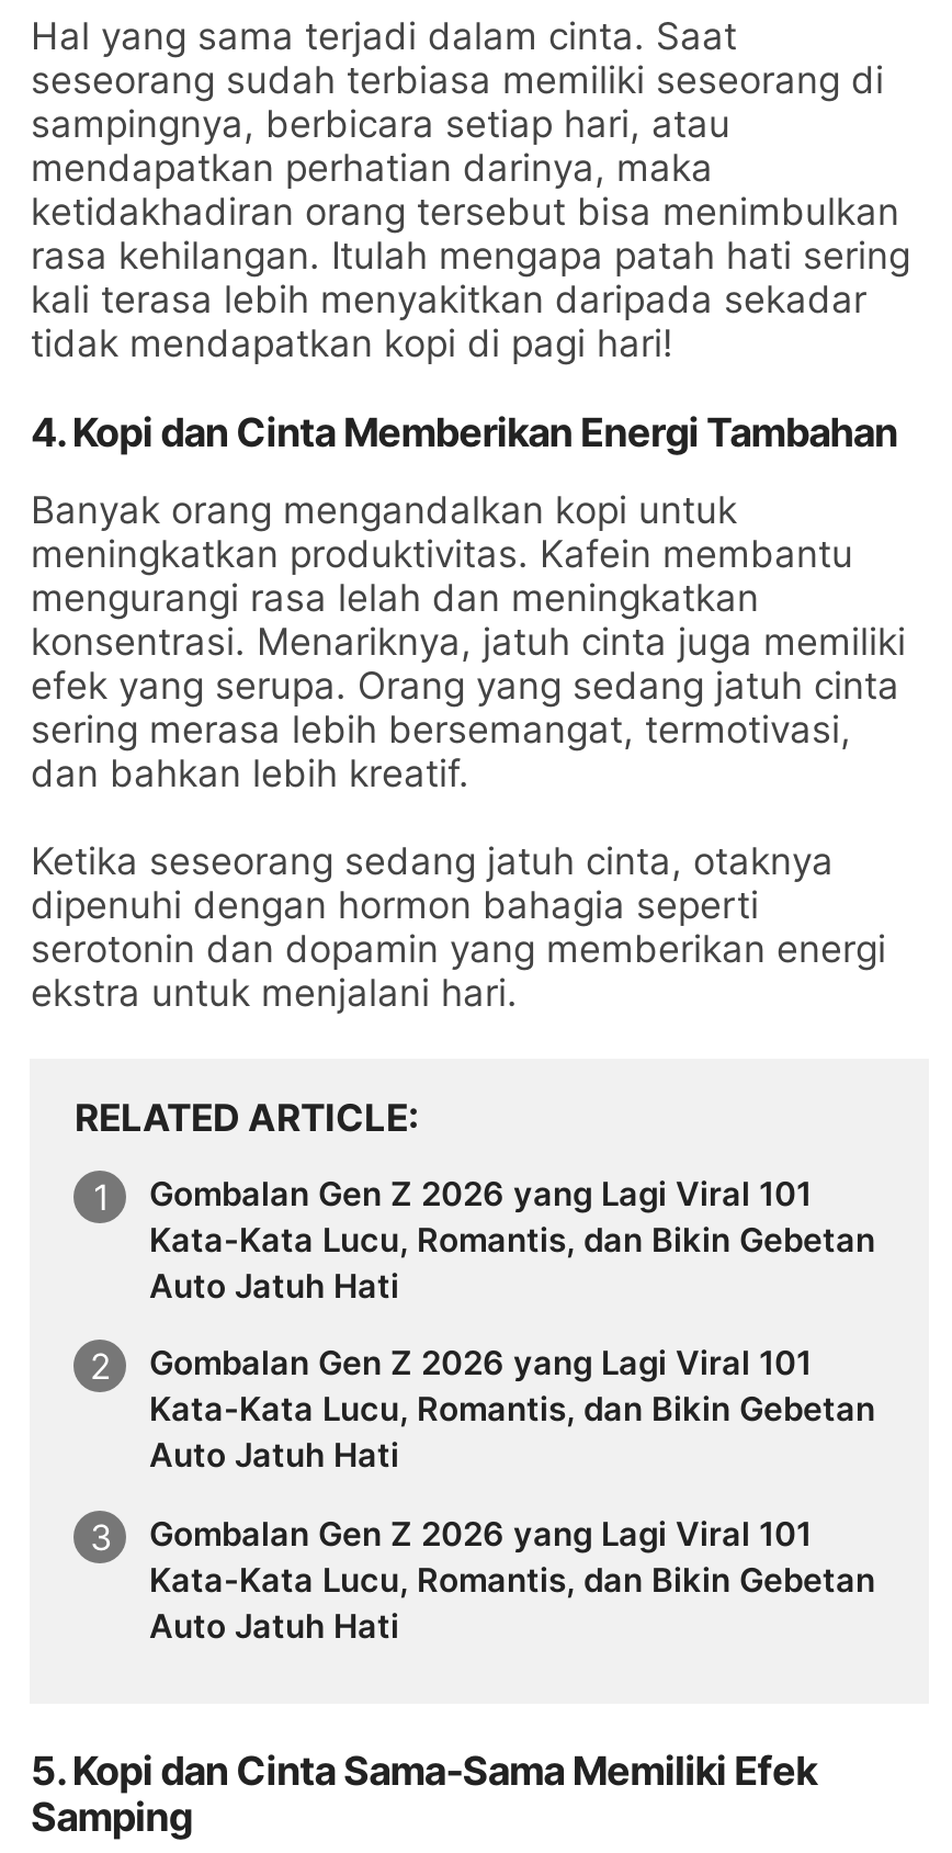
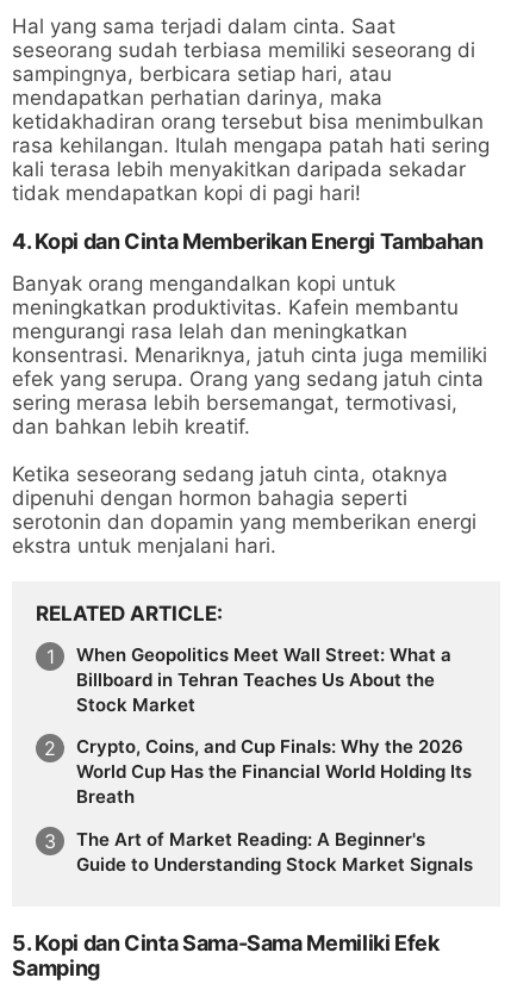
- Gombalan Gen Z 2026 yang Lagi Viral 101
- Kata-Kata Lucu, Romantis, dan Bikin Gebetan
- Auto Jatuh Hati
+ When Geopolitics Meet Wall Street: What a
+ Billboard in Tehran Teaches Us About the
+ Stock Market

- Gombalan Gen Z 2026 yang Lagi Viral 101
- Kata-Kata Lucu, Romantis, dan Bikin Gebetan
- Auto Jatuh Hati
+ Crypto, Coins, and Cup Finals: Why the 2026
+ World Cup Has the Financial World Holding Its
+ Breath

- Gombalan Gen Z 2026 yang Lagi Viral 101
- Kata-Kata Lucu, Romantis, dan Bikin Gebetan
- Auto Jatuh Hati
+ The Art of Market Reading: A Beginner's
+ Guide to Understanding Stock Market Signals
